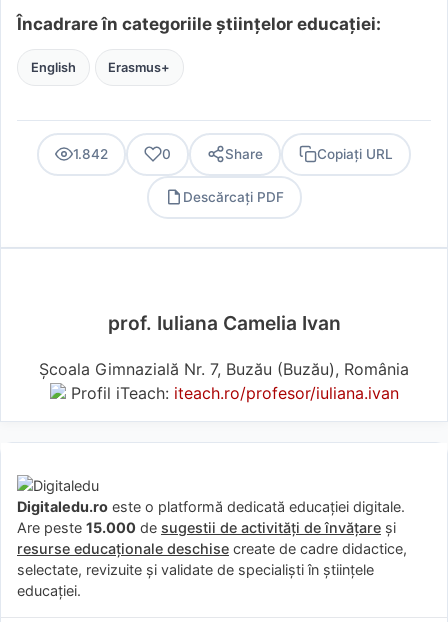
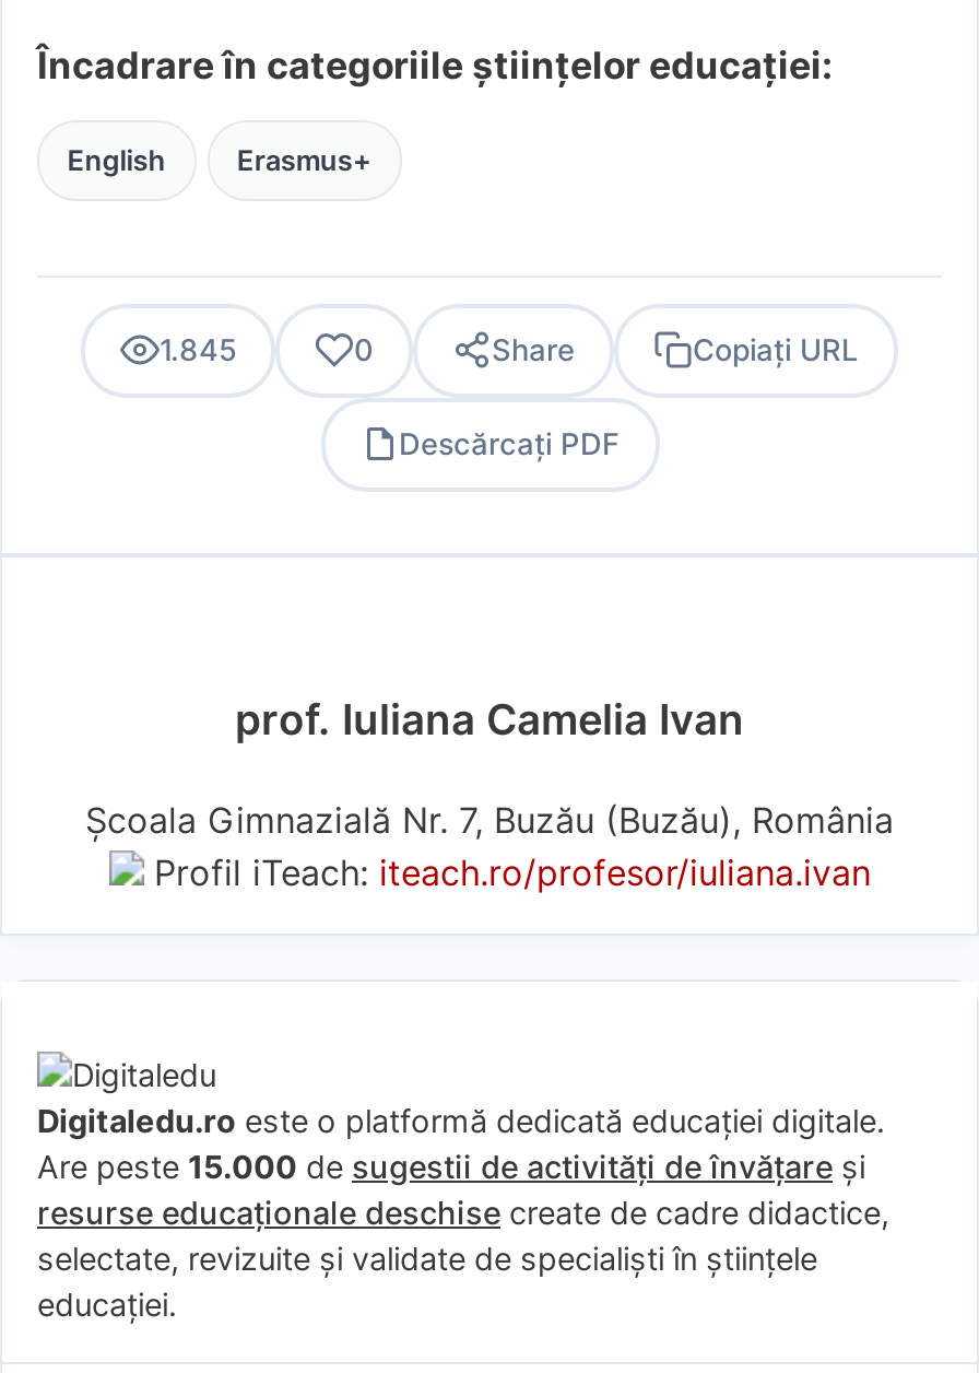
- 1.842
+ 1.845
